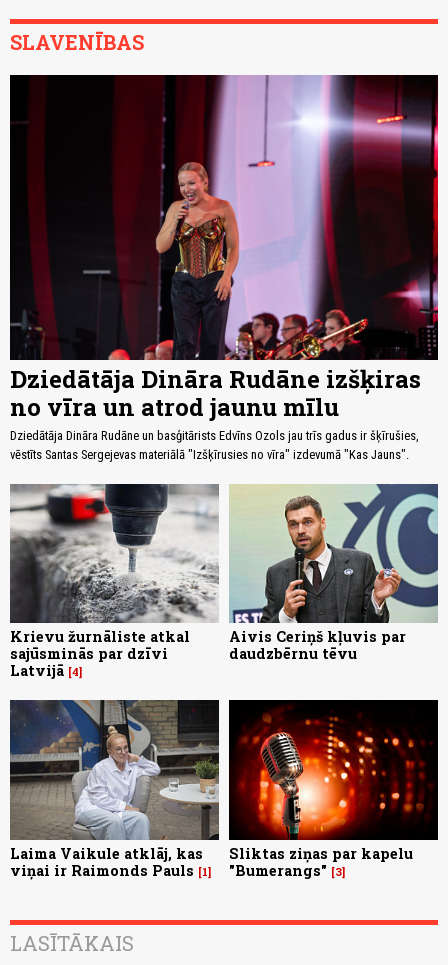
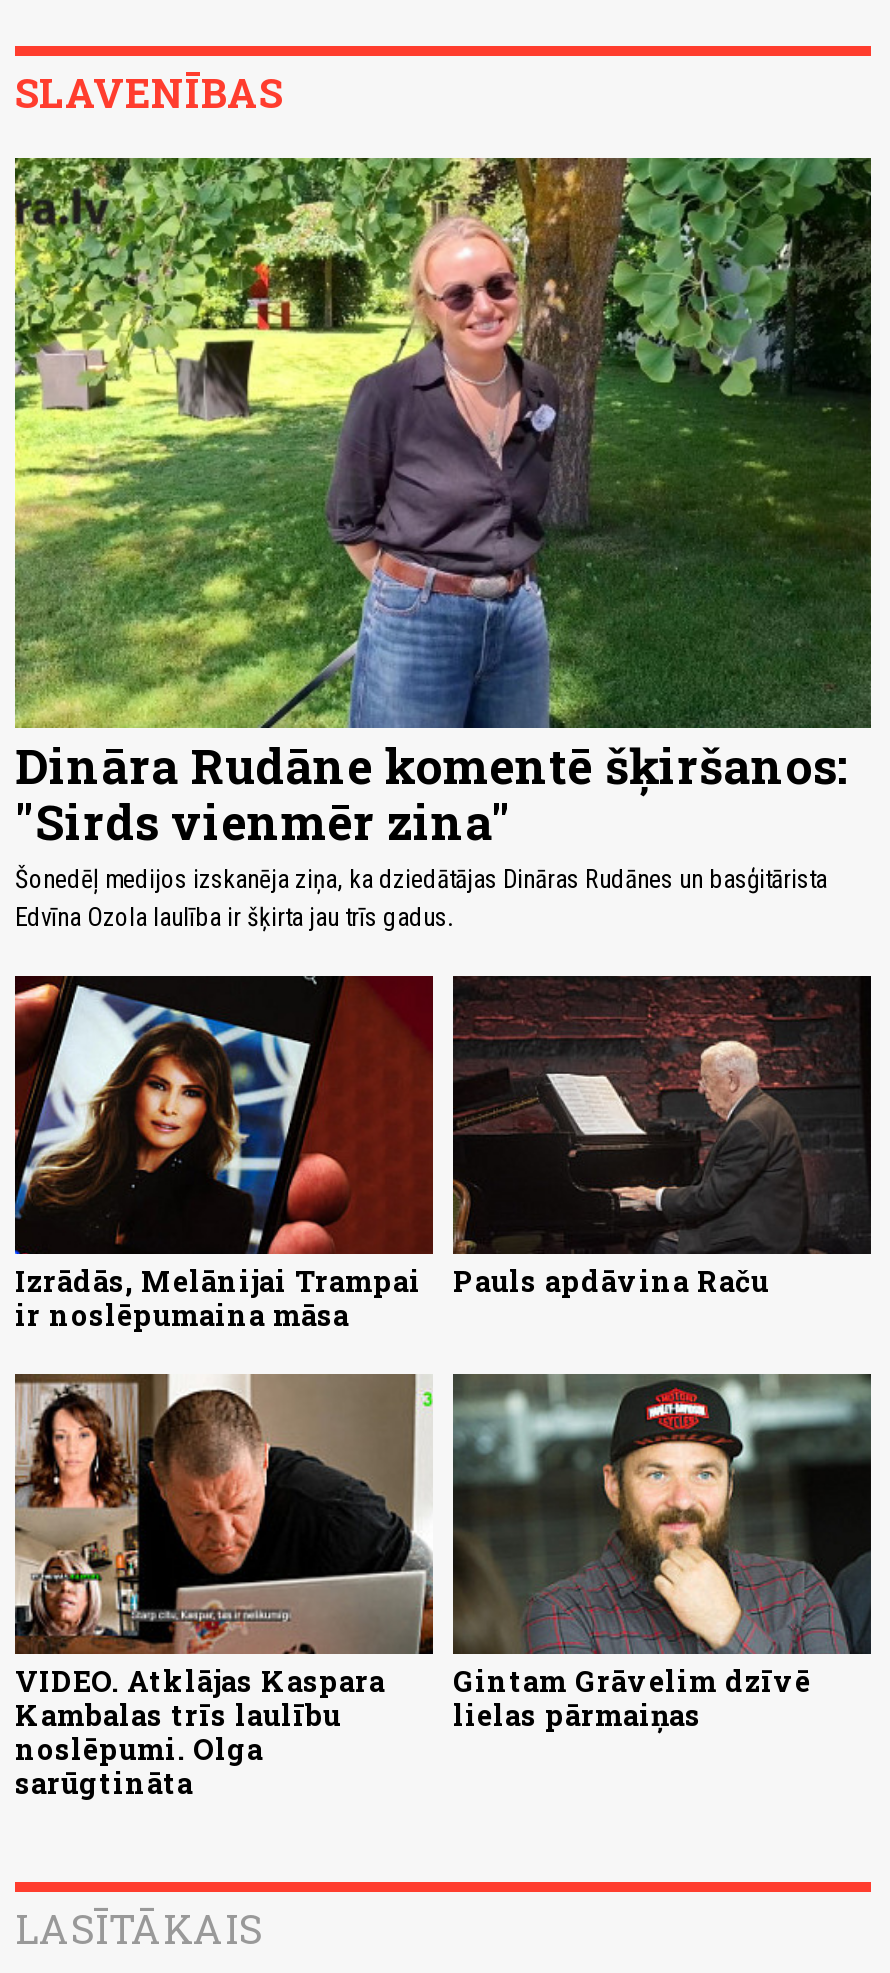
- [image]
- Dziedātāja Dināra Rudāne izšķiras
- no vīra un atrod jaunu mīlu
- Dziedātāja Dināra Rudāne un basģitārists Edvīns Ozols jau trīs gadus ir šķīrušies,
- vēstīts Santas Sergejevas materiālā "Izšķīrusies no vīra" izdevumā "Kas Jauns".
+ [image]
+ Dināra Rudāne komentē šķiršanos:
+ "Sirds vienmēr zina"
+ Šonedēļ medijos izskanēja ziņa, ka dziedātājas Dināras Rudānes un basģitārista
+ Edvīna Ozola laulība ir šķirta jau trīs gadus.

- [image]
- Krievu žurnāliste atkal
- sajūsminās par dzīvi
- Latvijā 4
+ [image]
+ Izrādās, Melānijai Trampai
+ ir noslēpumaina māsa

- [image]
- Aivis Ceriņš kļuvis par
- daudzbērnu tēvu
+ [image]
+ Pauls apdāvina Raču

- [image]
- Laima Vaikule atklāj, kas
- viņai ir Raimonds Pauls 1
+ [image]
+ VIDEO. Atklājas Kaspara
+ Kambalas trīs laulību
+ noslēpumi. Olga
+ sarūgtināta

- [image]
- Sliktas ziņas par kapelu
- "Bumerangs" 3
+ [image]
+ Gintam Grāvelim dzīvē
+ lielas pārmaiņas
